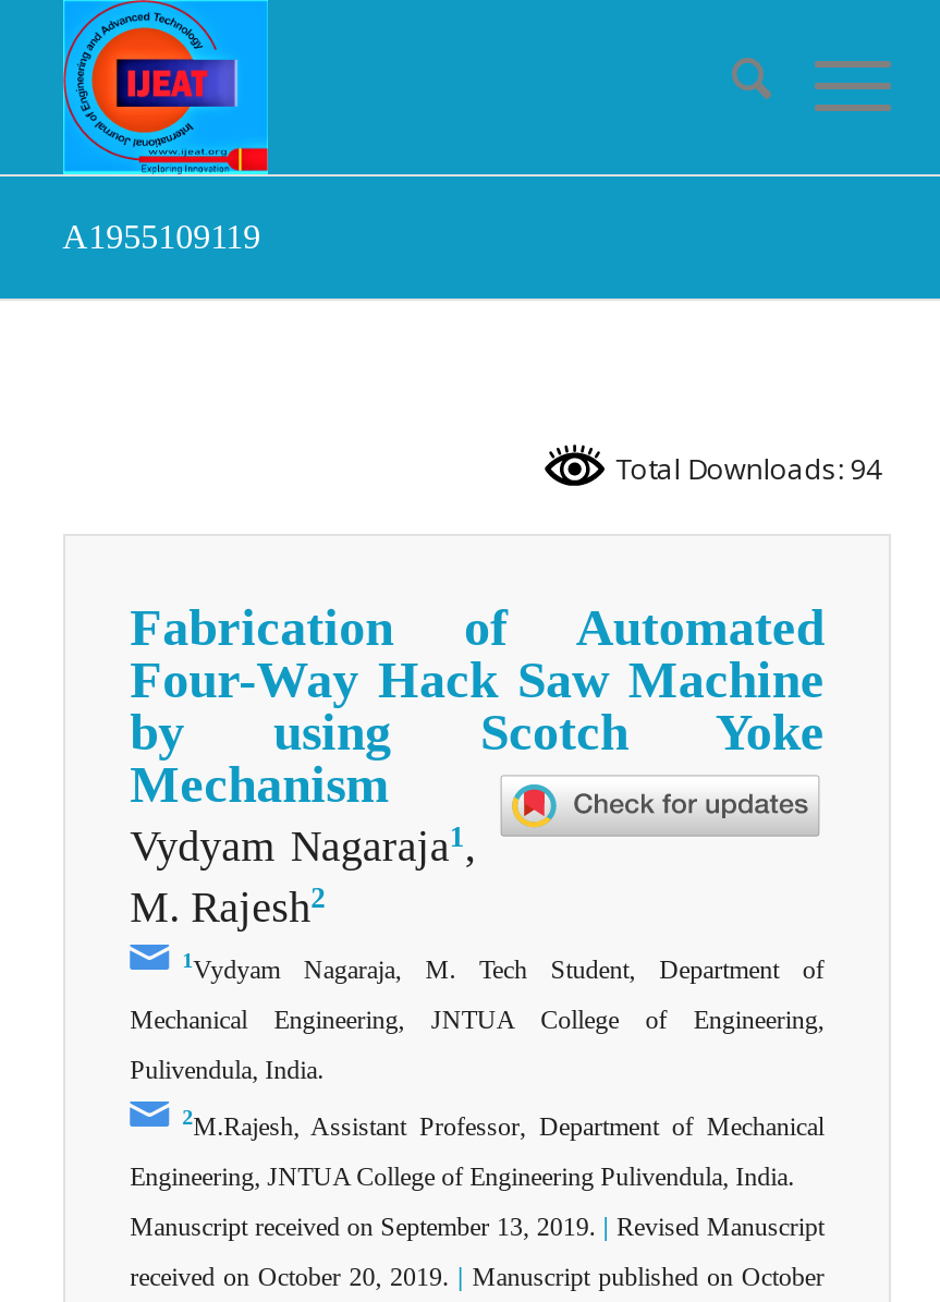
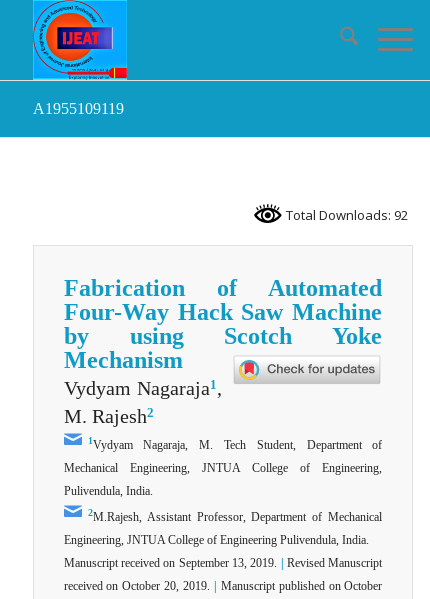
- Total Downloads: 94
+ Total Downloads: 92
